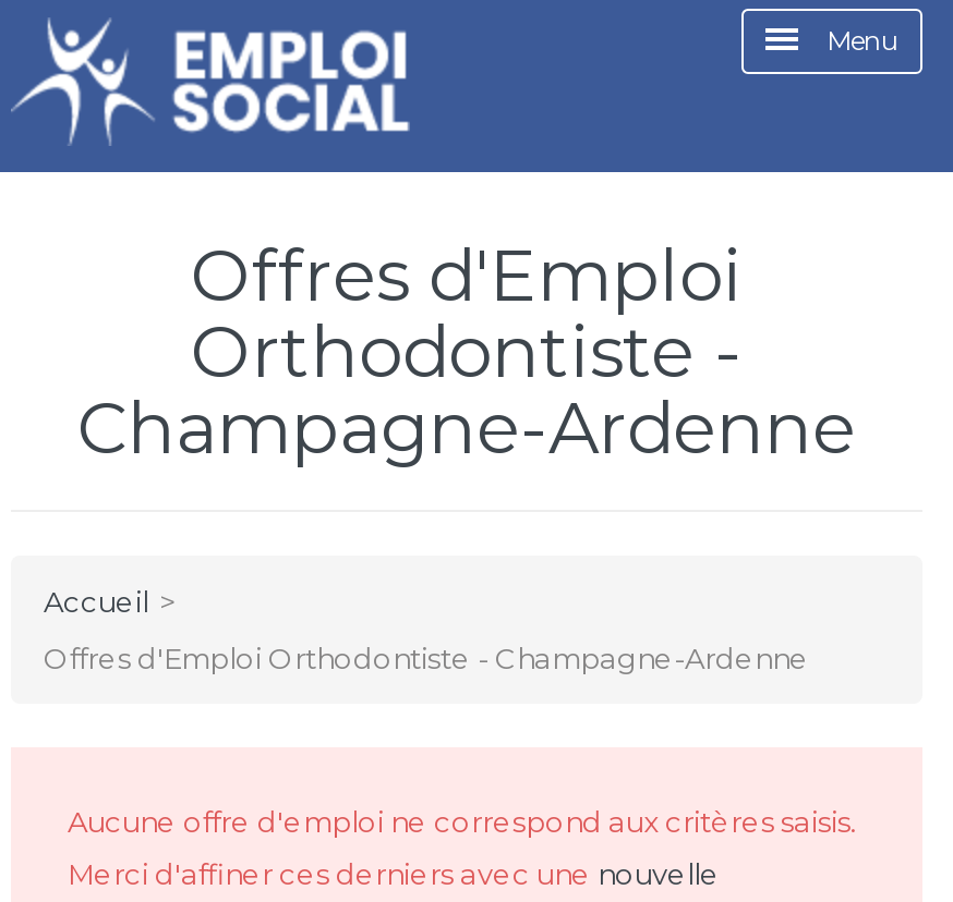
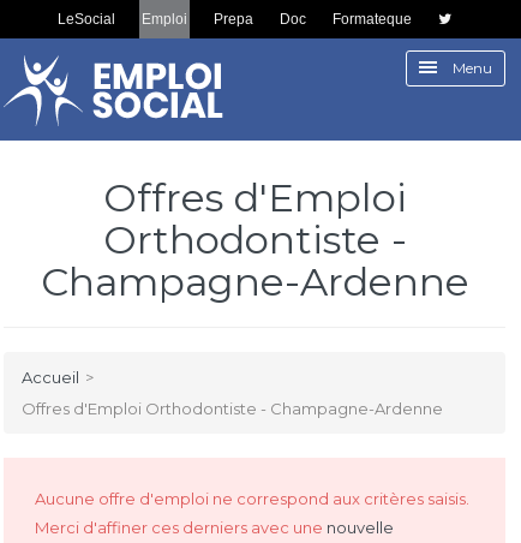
+ LeSocial
+ Emploi
+ Prepa
+ Doc
+ Formateque
